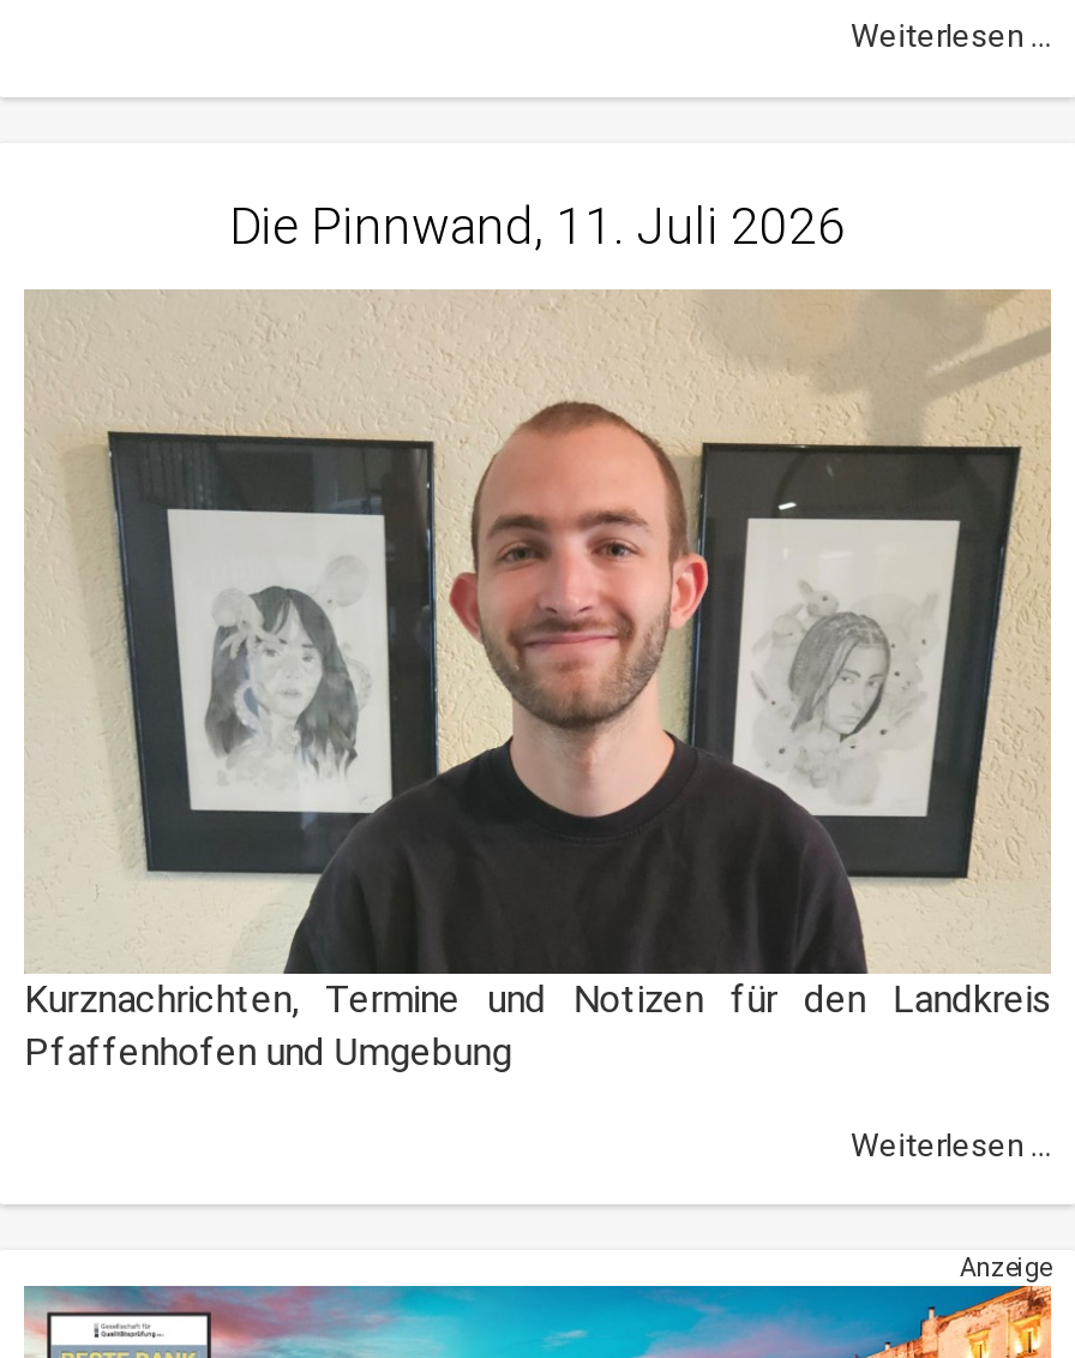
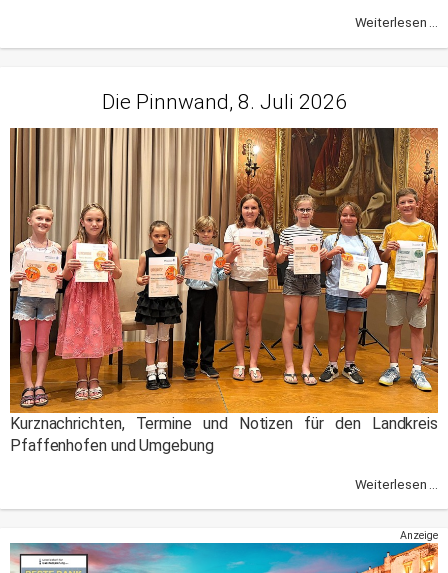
- Die Pinnwand, 11. Juli 2026
+ Die Pinnwand, 8. Juli 2026

- [image]
+ [image]
